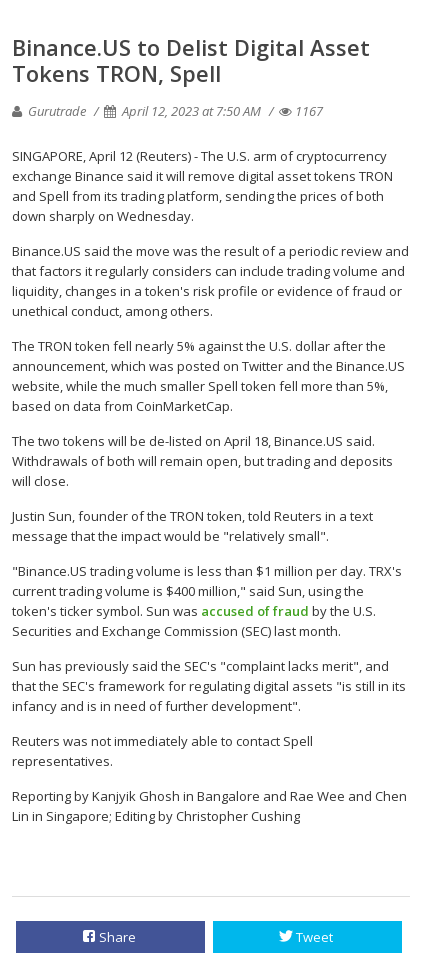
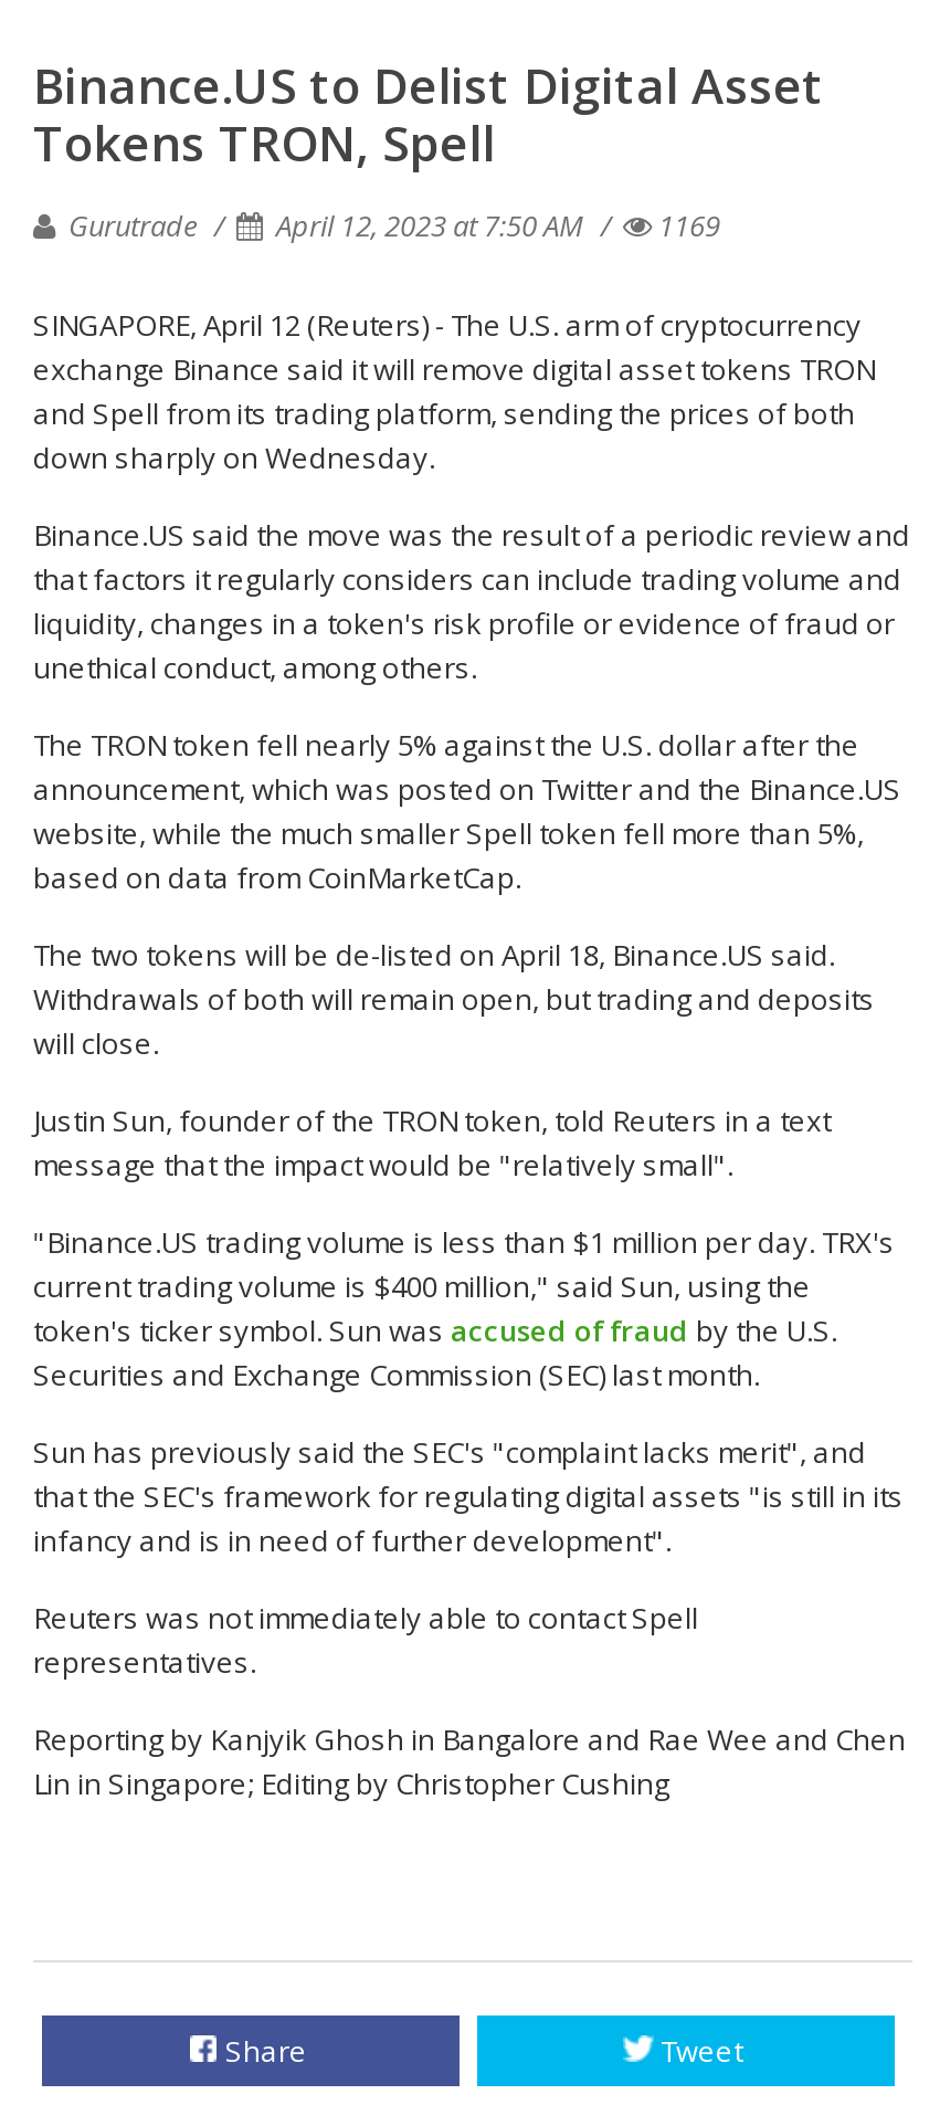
- Gurutrade April 12, 2023 at 7:50 AM 1167
+ Gurutrade April 12, 2023 at 7:50 AM 1169
